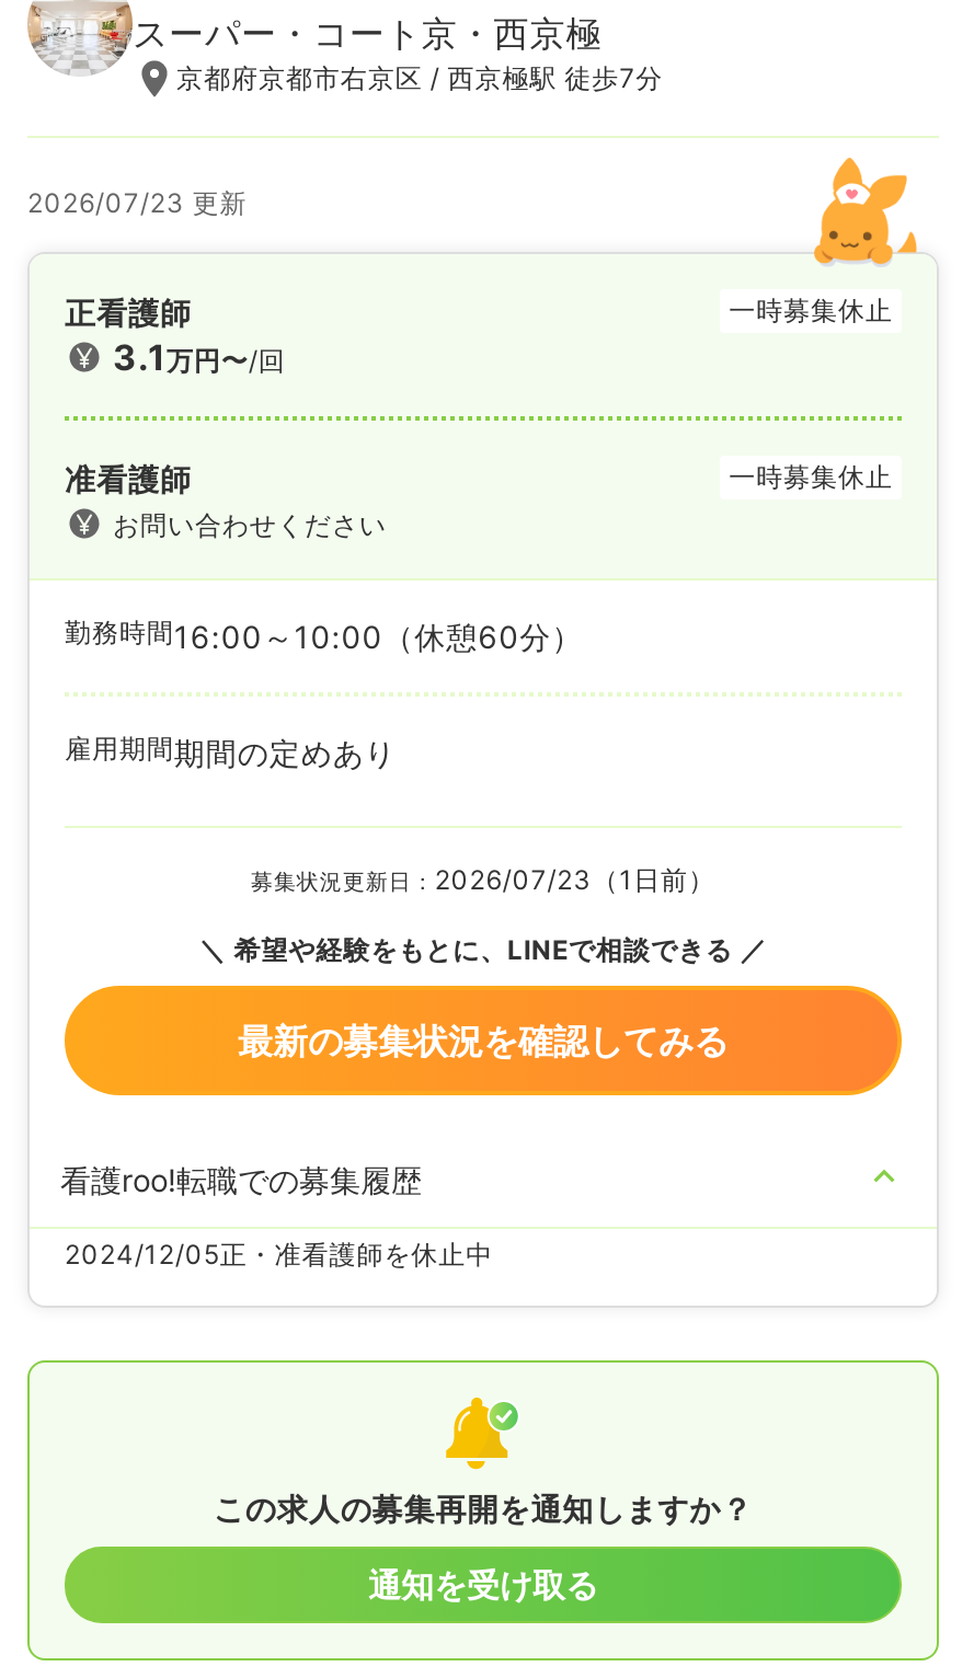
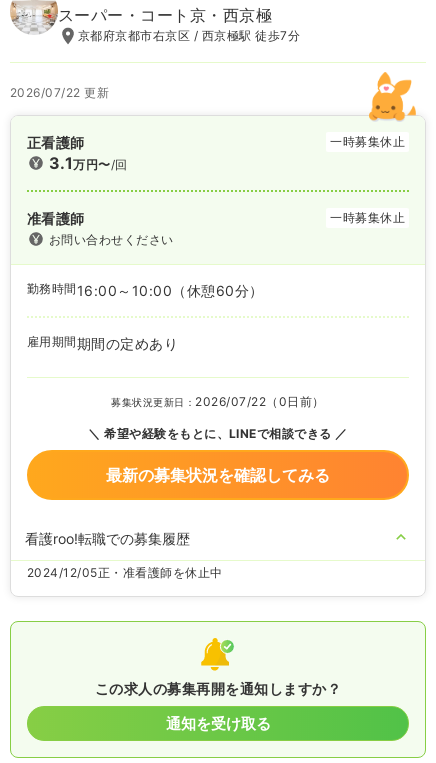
- 2026/07/23 更新
+ 2026/07/22 更新

- 募集状況更新日：2026/07/23（1日前）
+ 募集状況更新日：2026/07/22（0日前）
